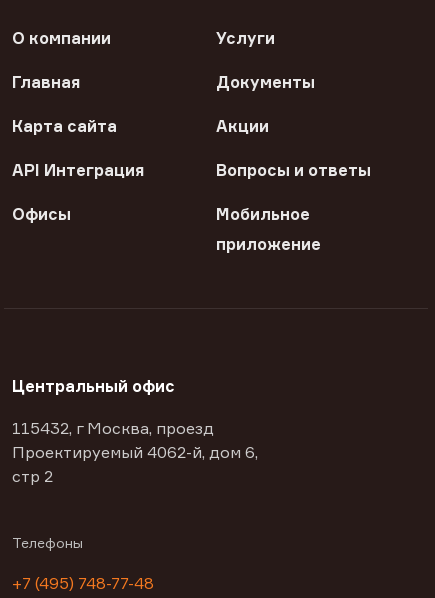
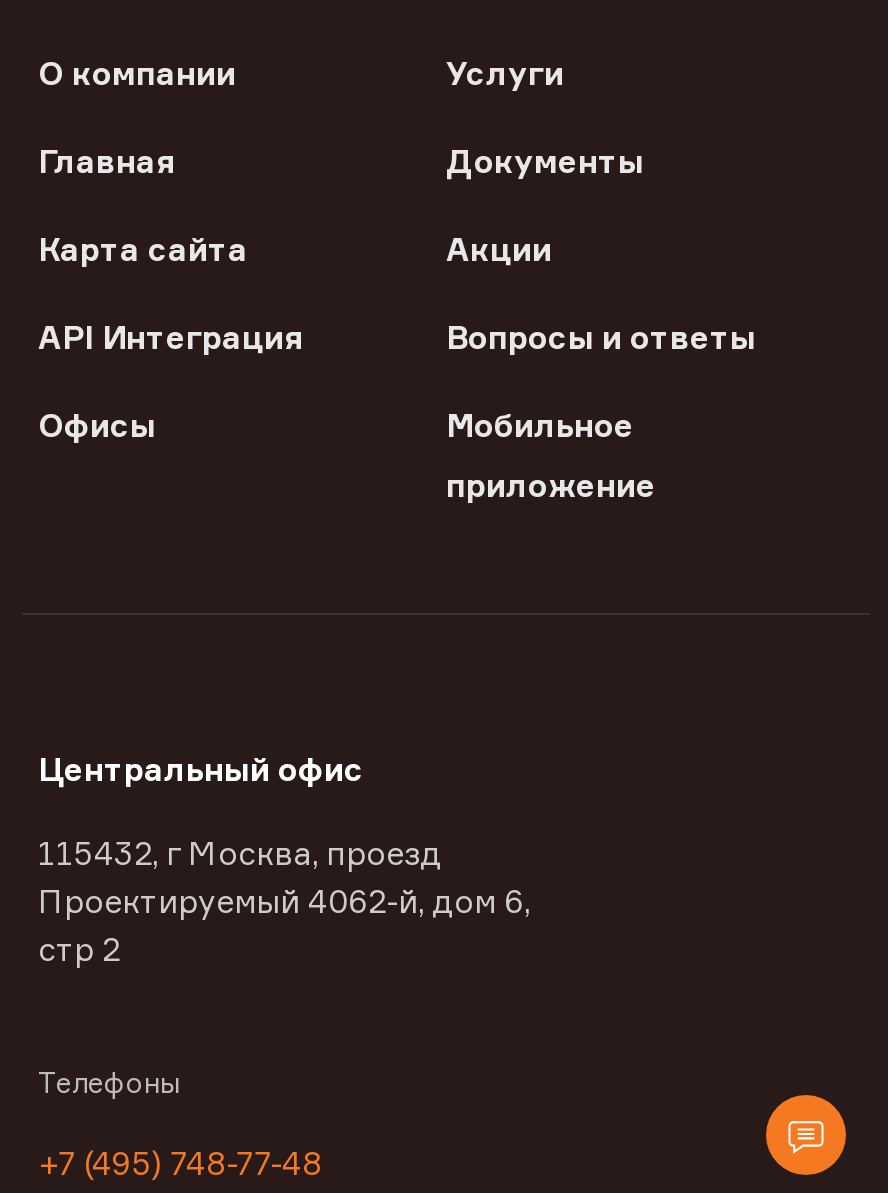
+ [image]
